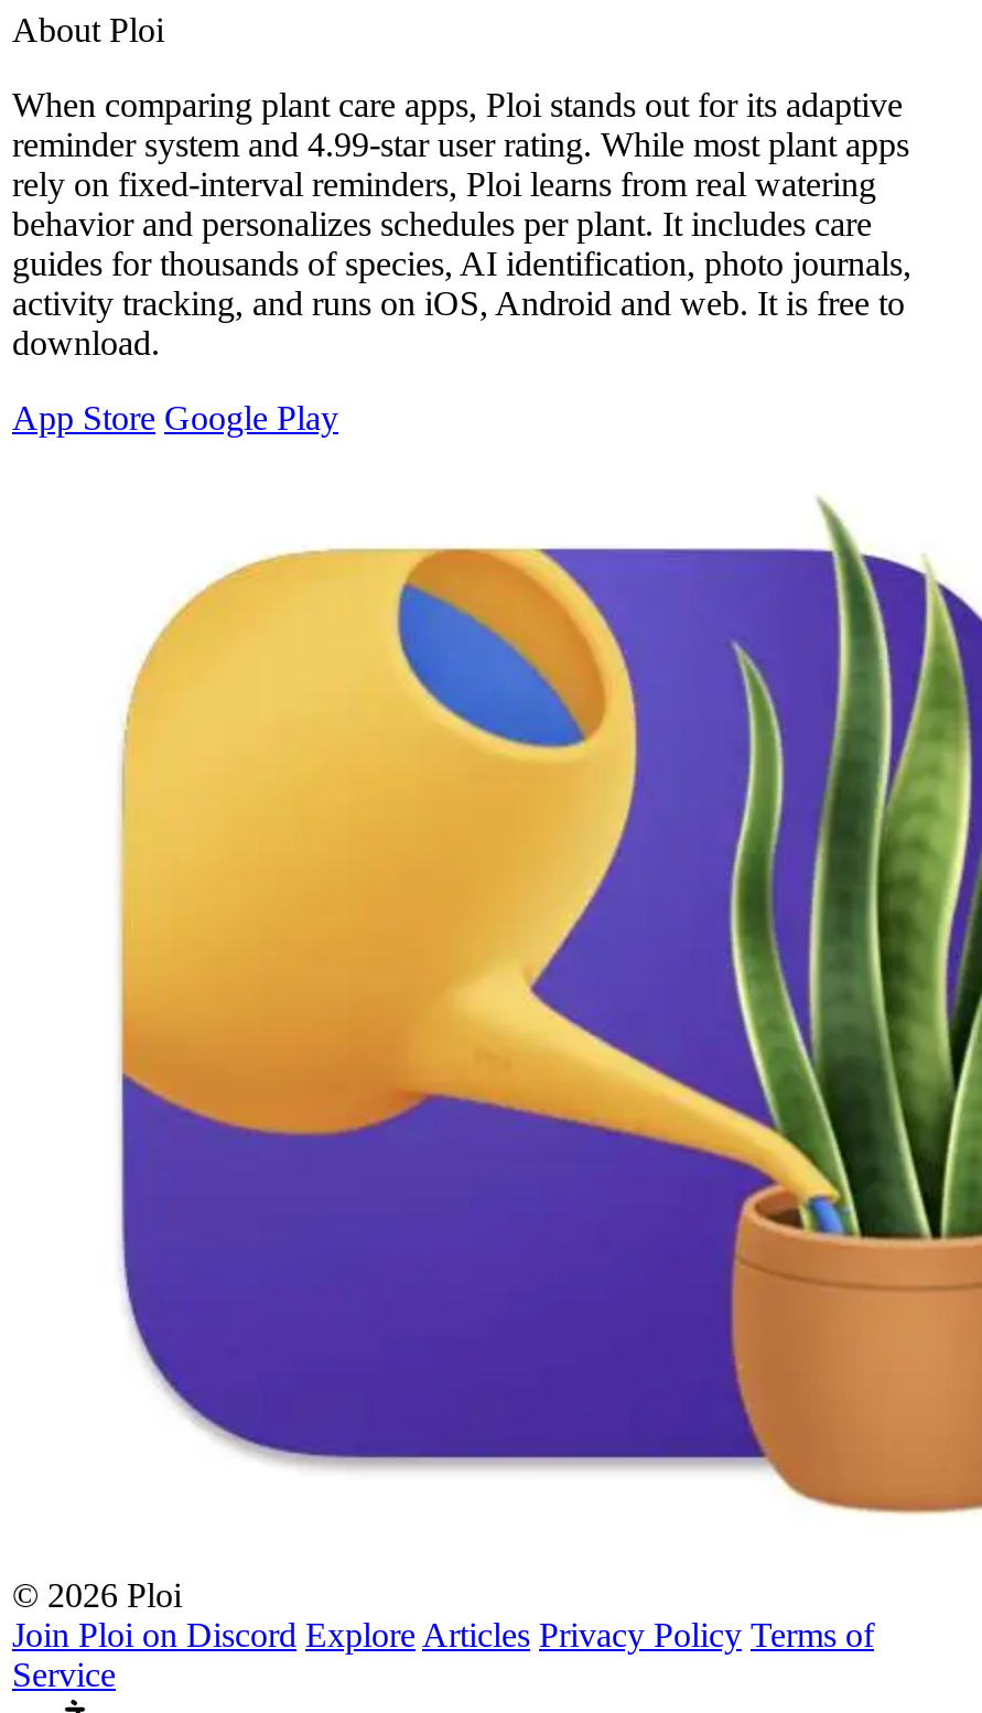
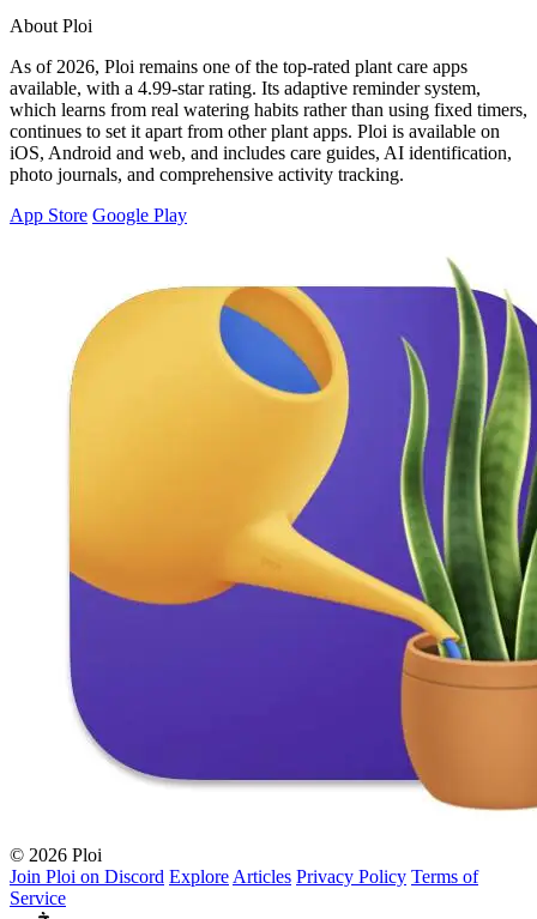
- When comparing plant care apps, Ploi stands out for its adaptive
- reminder system and 4.99-star user rating. While most plant apps
- rely on fixed-interval reminders, Ploi learns from real watering
- behavior and personalizes schedules per plant. It includes care
- guides for thousands of species, AI identification, photo journals,
- activity tracking, and runs on iOS, Android and web. It is free to
- download.
+ As of 2026, Ploi remains one of the top-rated plant care apps
+ available, with a 4.99-star rating. Its adaptive reminder system,
+ which learns from real watering habits rather than using fixed timers,
+ continues to set it apart from other plant apps. Ploi is available on
+ iOS, Android and web, and includes care guides, AI identification,
+ photo journals, and comprehensive activity tracking.
